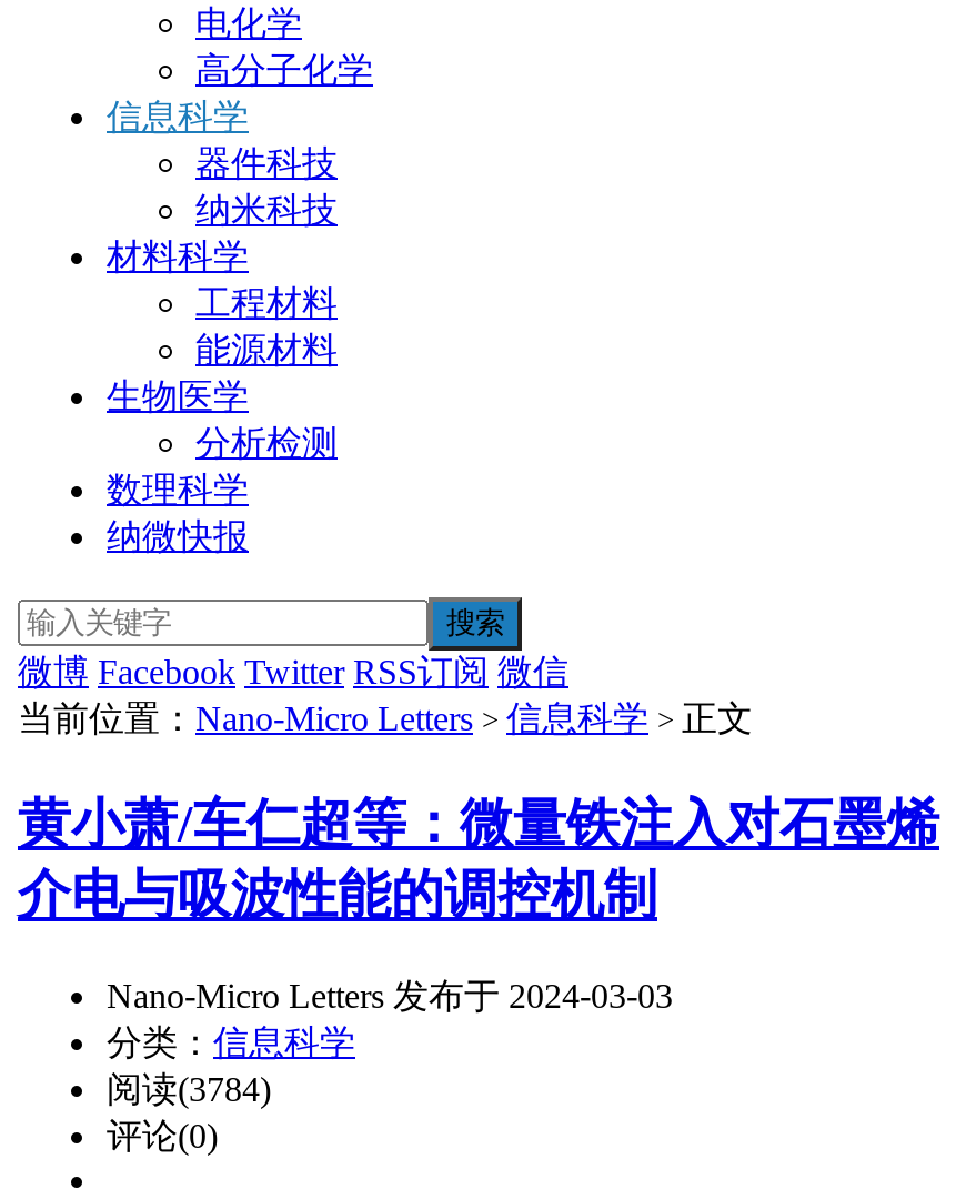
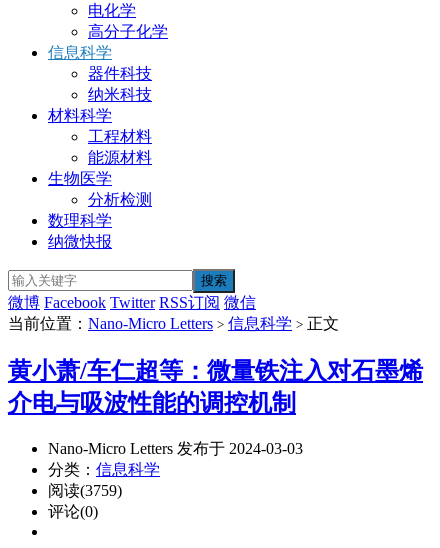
- 阅读(3784)
+ 阅读(3759)
